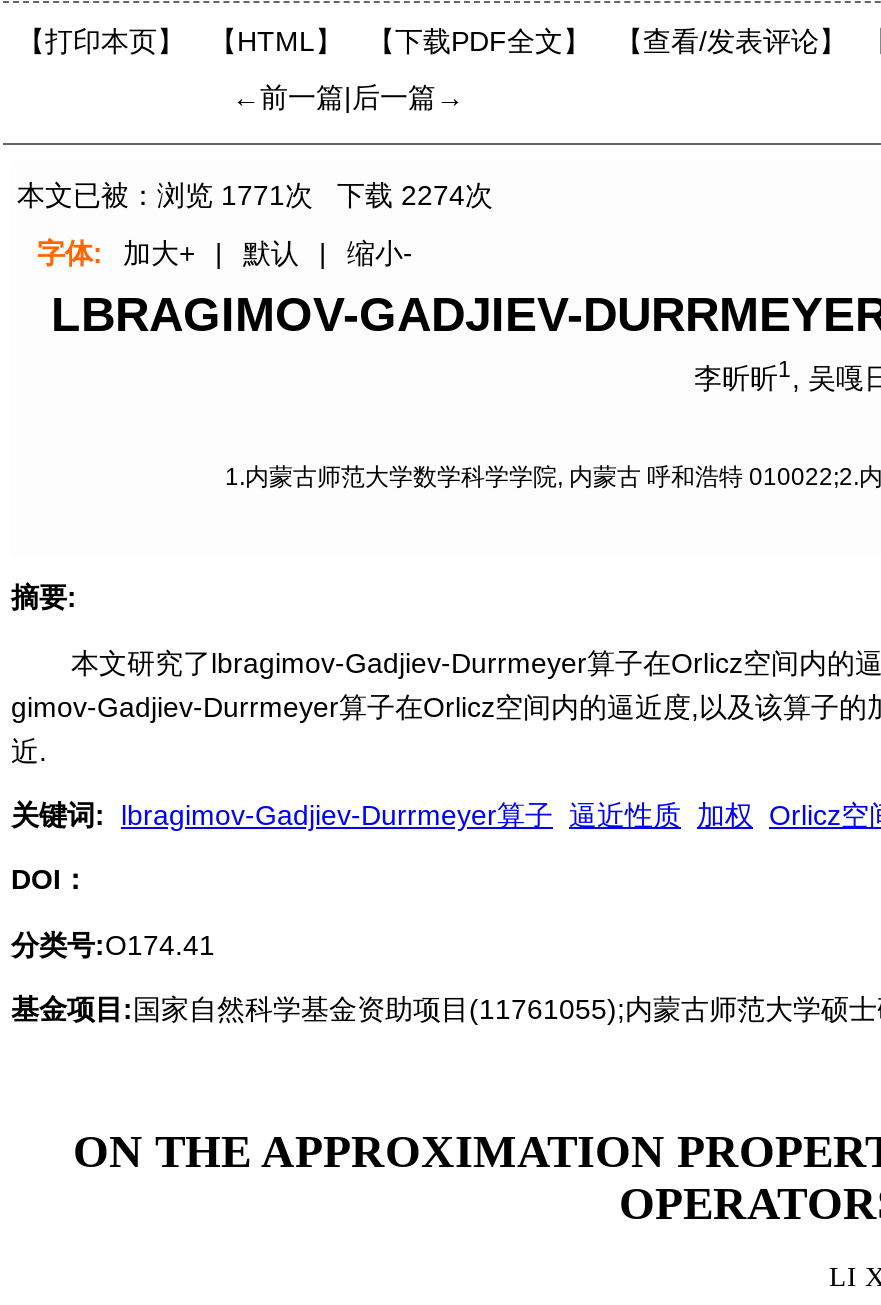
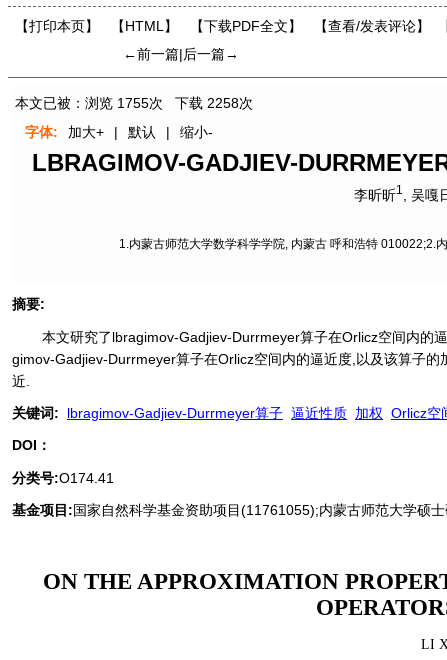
- 本文已被：浏览1771次 下载2274次
+ 本文已被：浏览1755次 下载2258次
